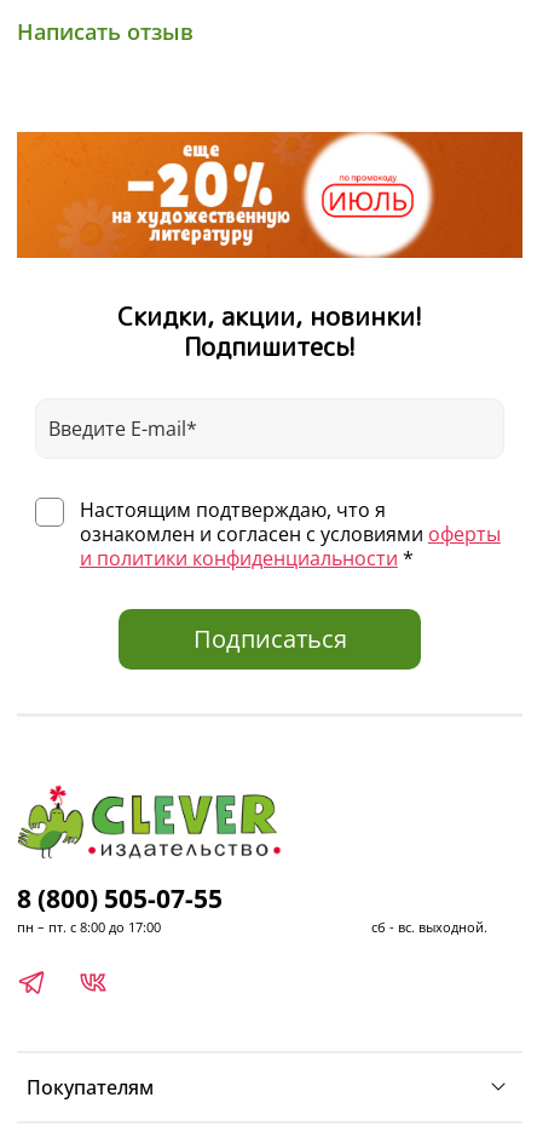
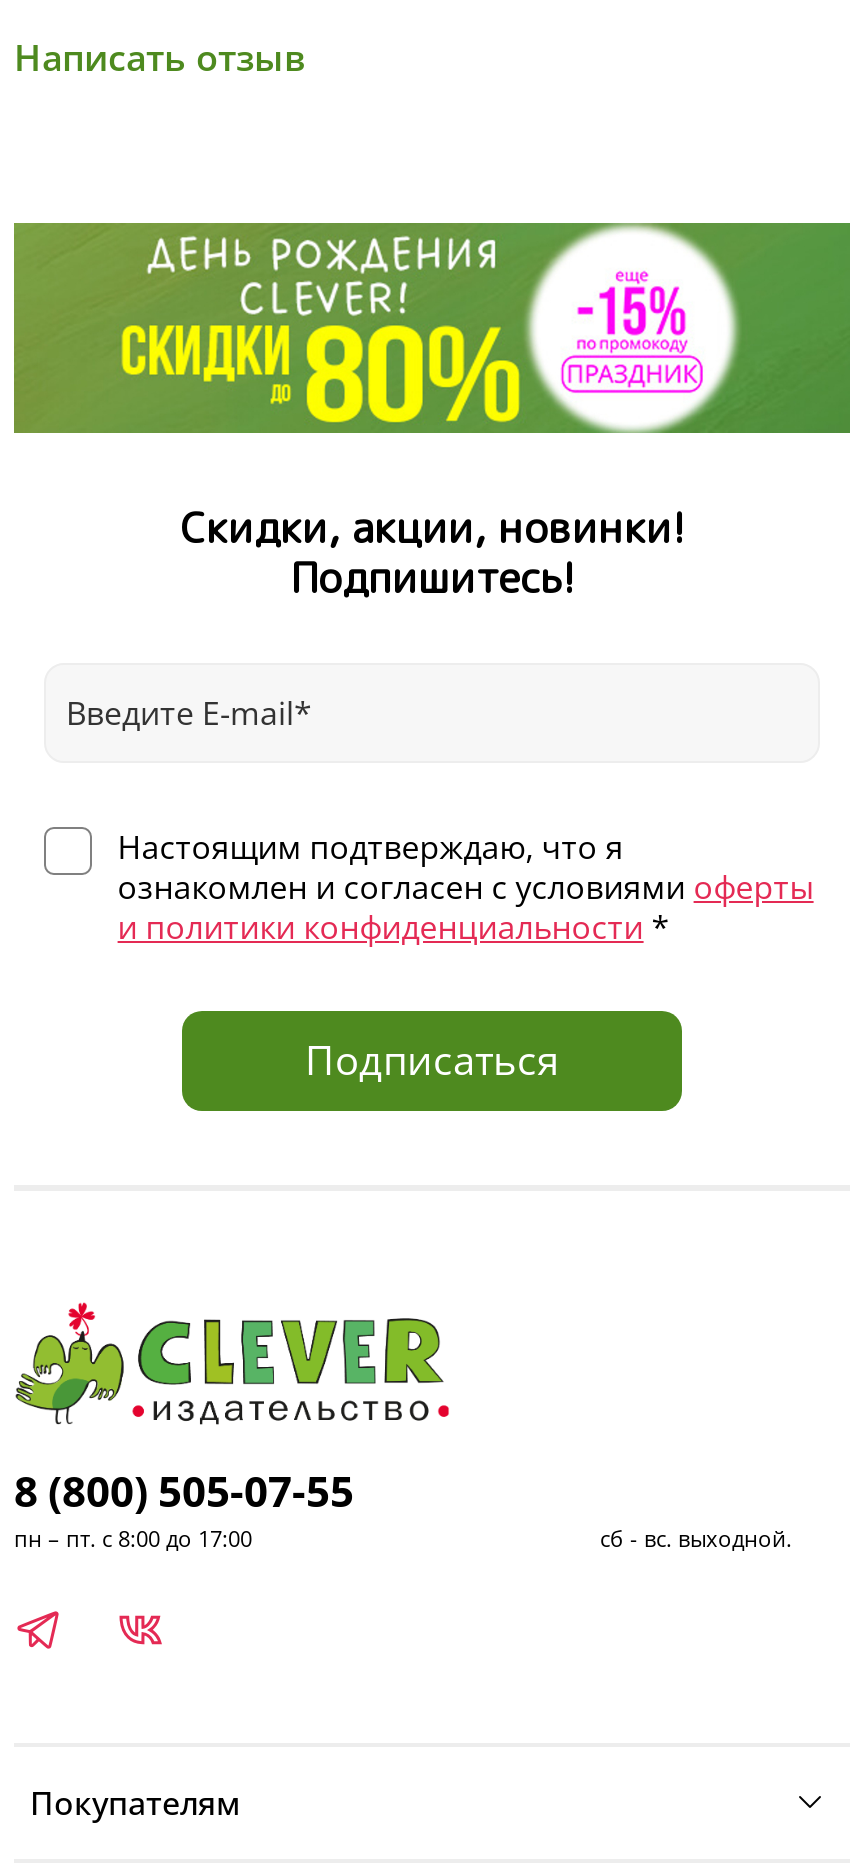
- [image]
+ [image]
